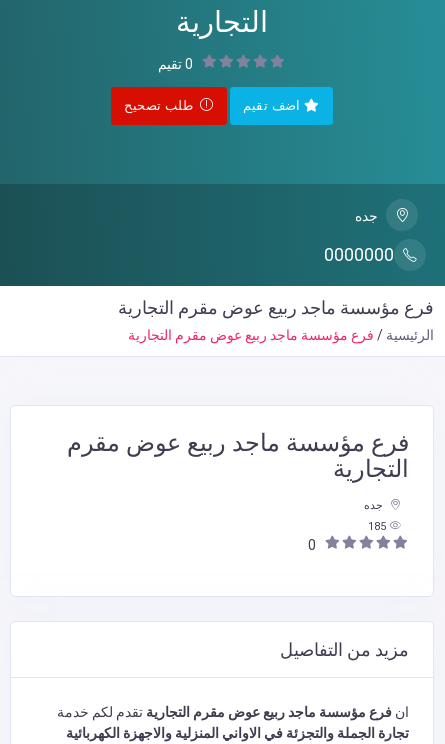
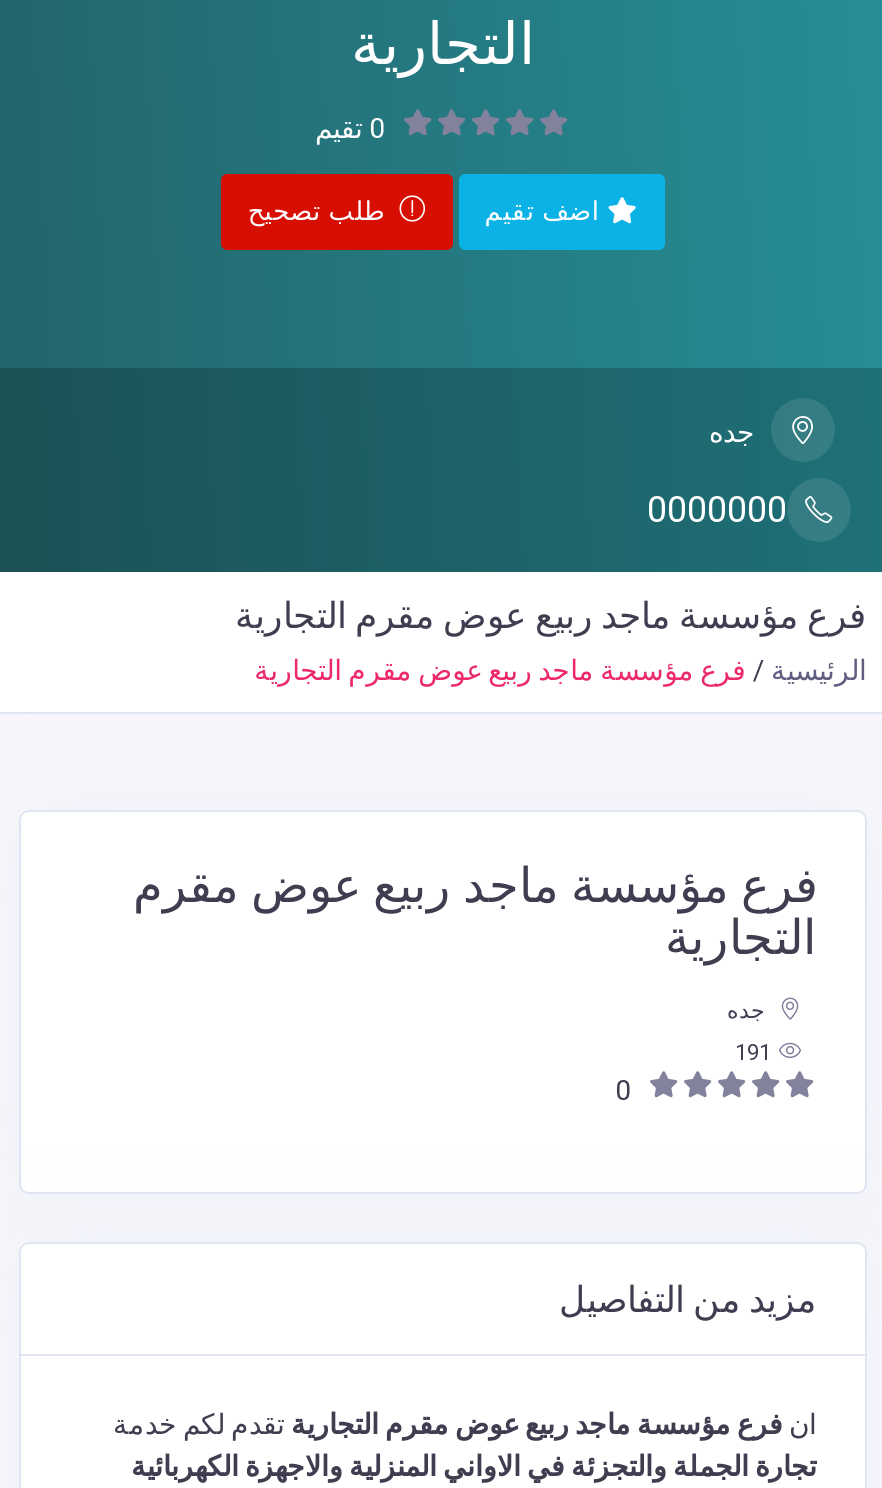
- 185
+ 191
